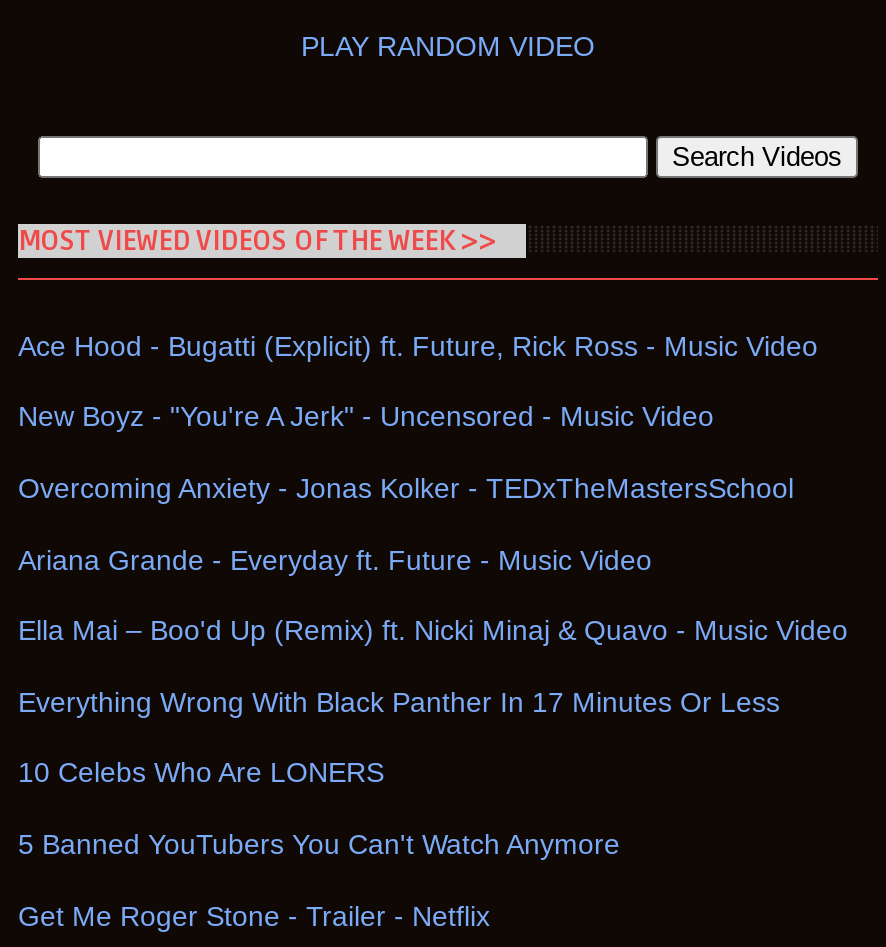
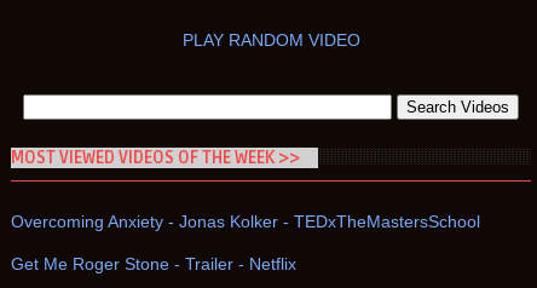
- Ace Hood - Bugatti (Explicit) ft. Future, Rick Ross - Music Video
- New Boyz - "You're A Jerk" - Uncensored - Music Video

- Ariana Grande - Everyday ft. Future - Music Video
- Ella Mai – Boo'd Up (Remix) ft. Nicki Minaj & Quavo - Music Video
- Everything Wrong With Black Panther In 17 Minutes Or Less
- 10 Celebs Who Are LONERS
- 5 Banned YouTubers You Can't Watch Anymore
